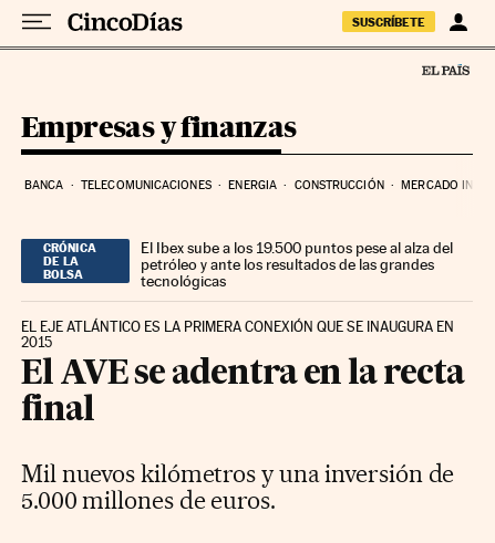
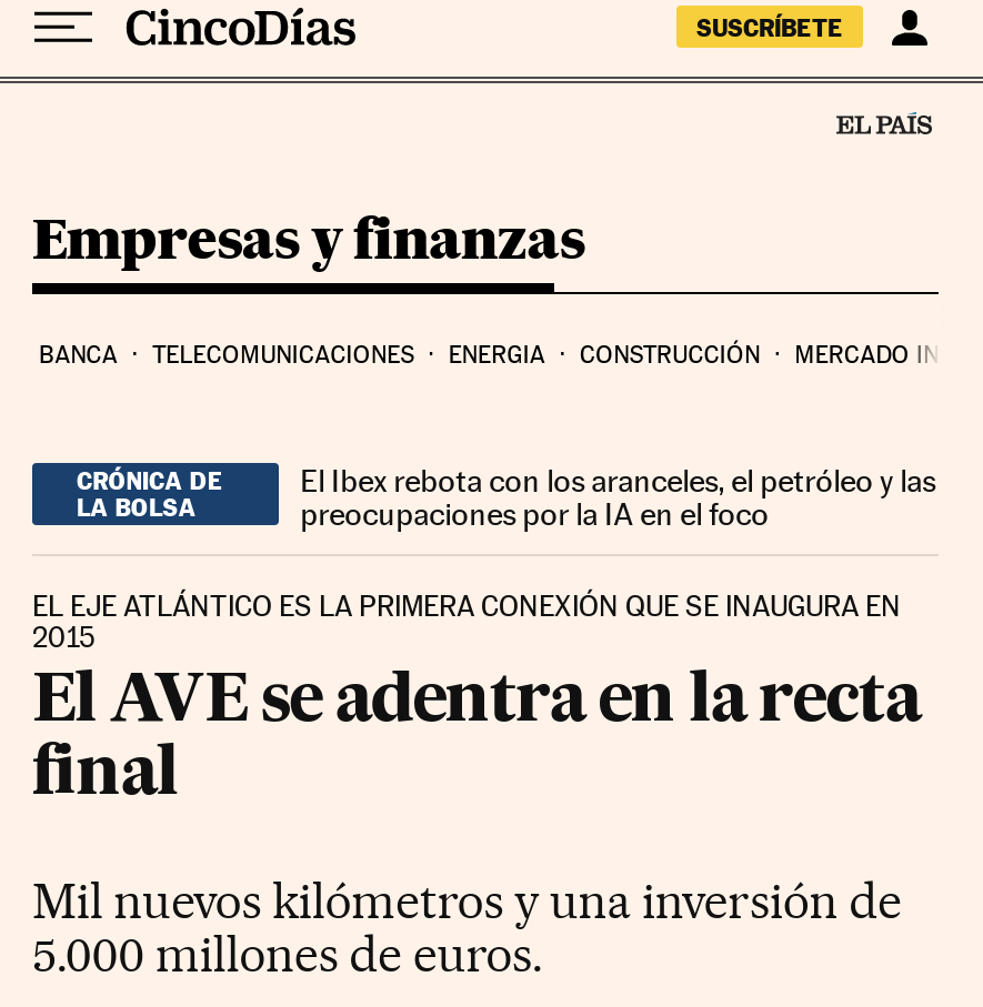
- El Ibex sube a los 19.500 puntos pese al alza del
- petróleo y ante los resultados de las grandes
- tecnológicas
+ El Ibex rebota con los aranceles, el petróleo y las
+ preocupaciones por la IA en el foco
